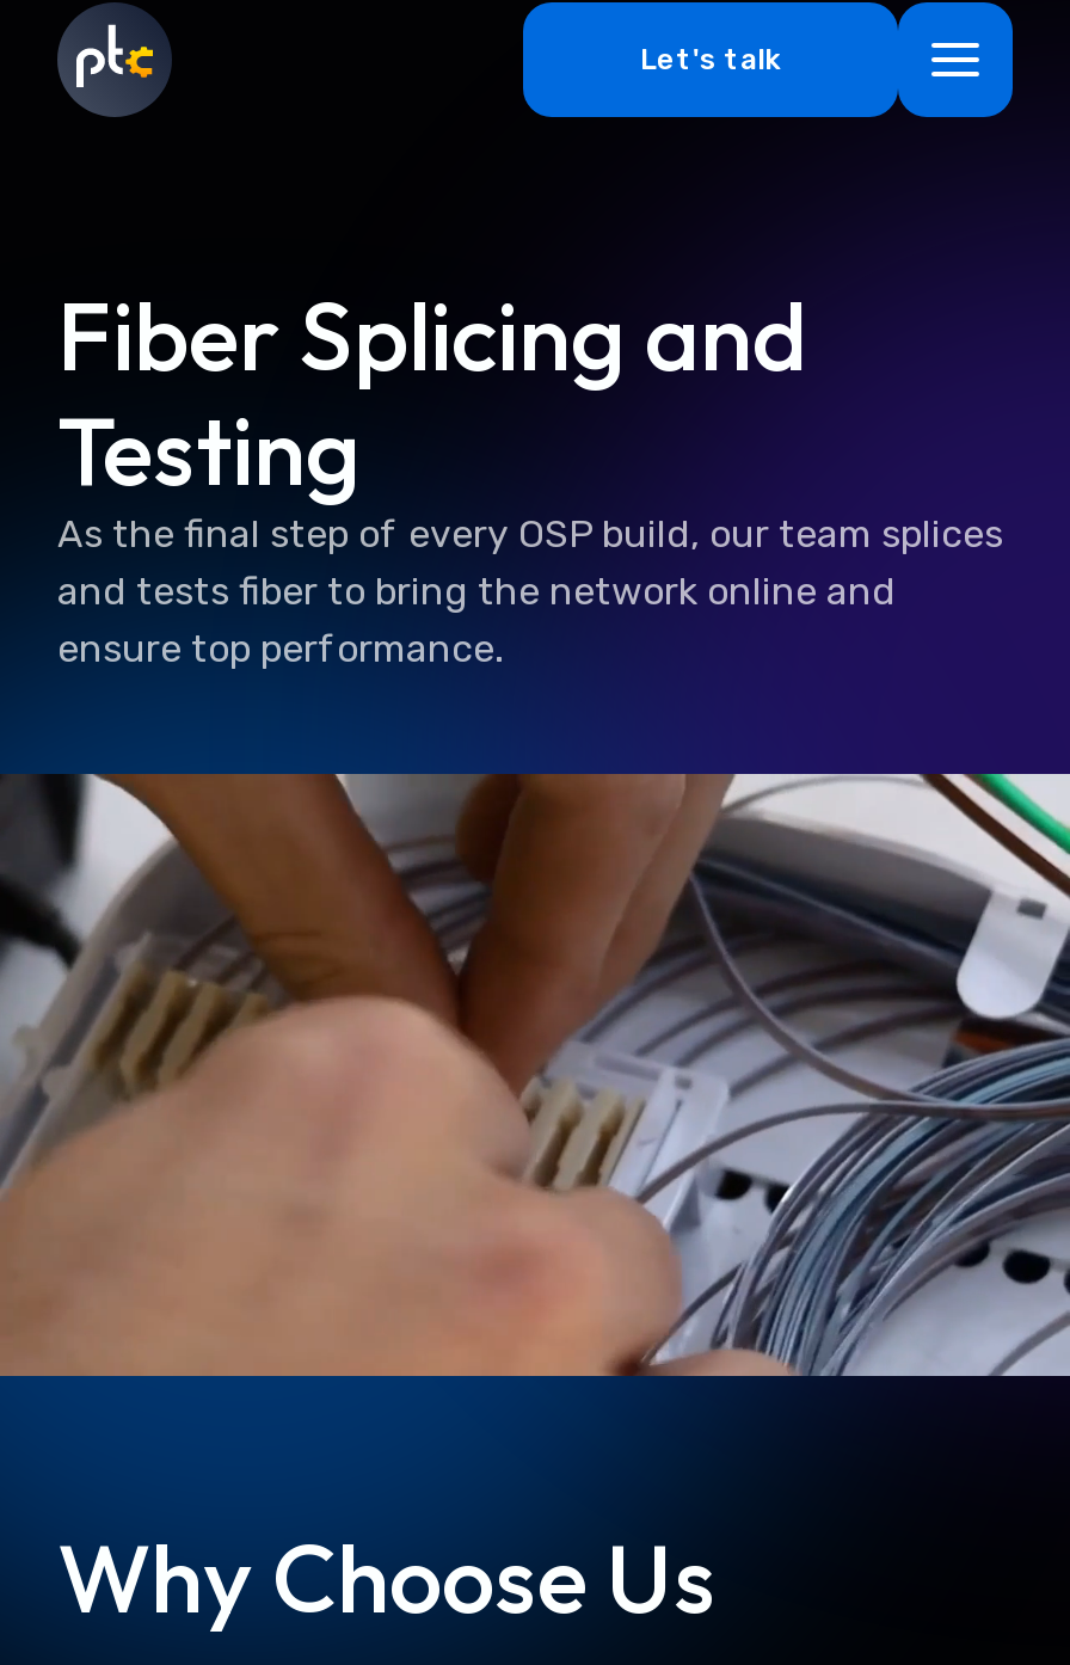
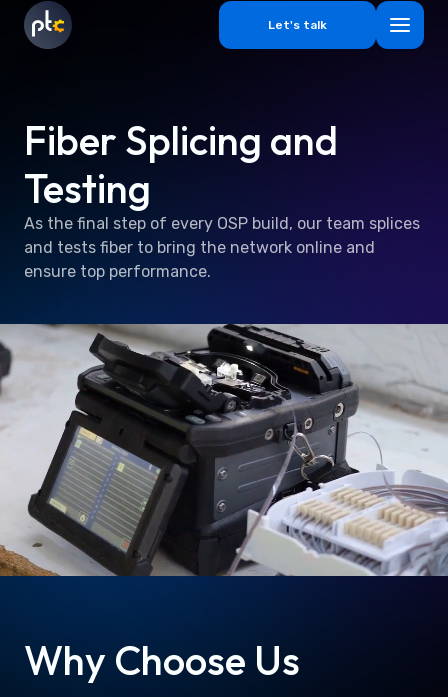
- [image]
+ [image]
